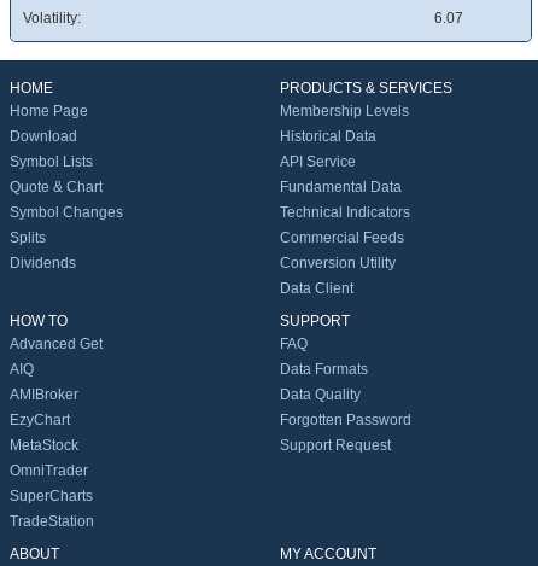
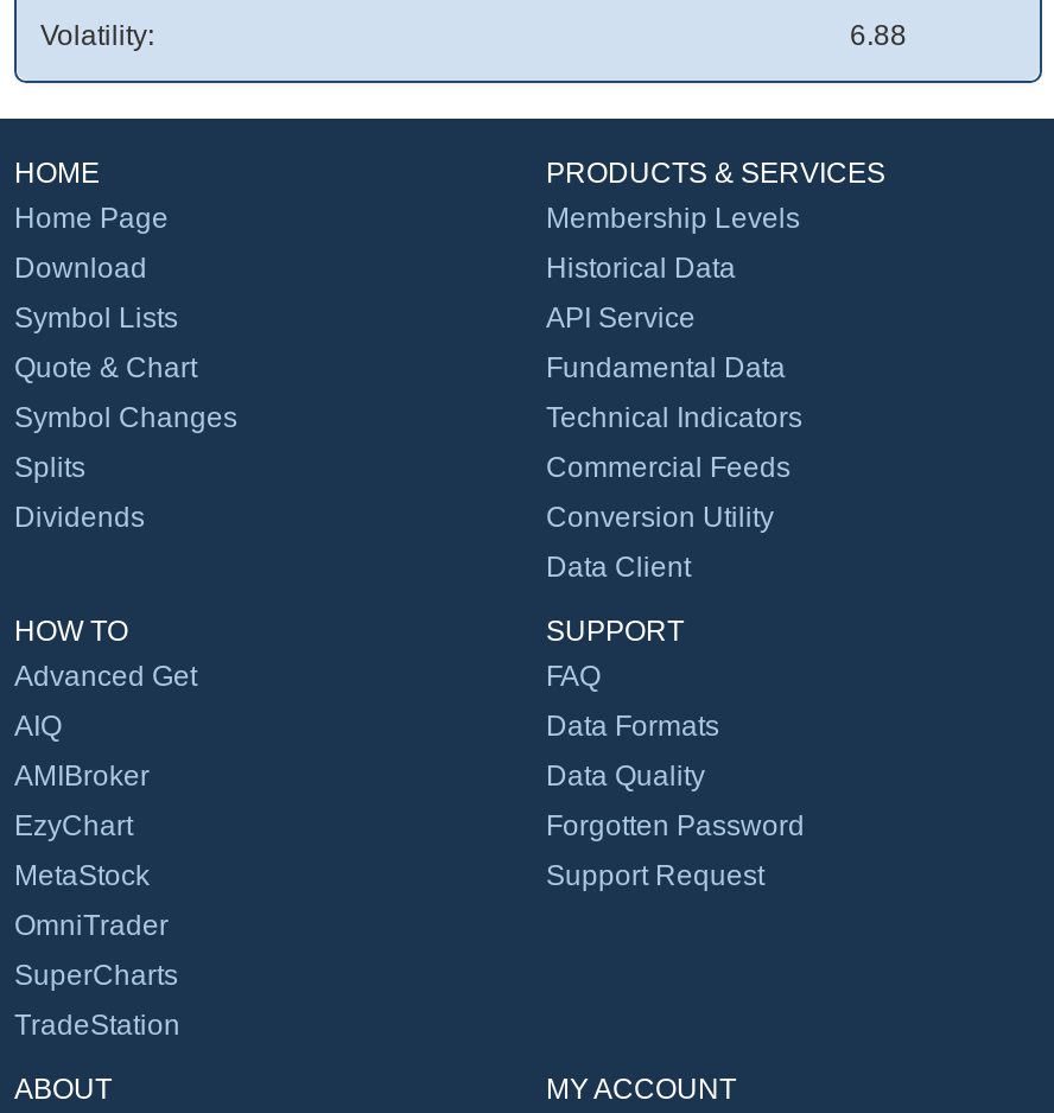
- 6.07
+ 6.88
